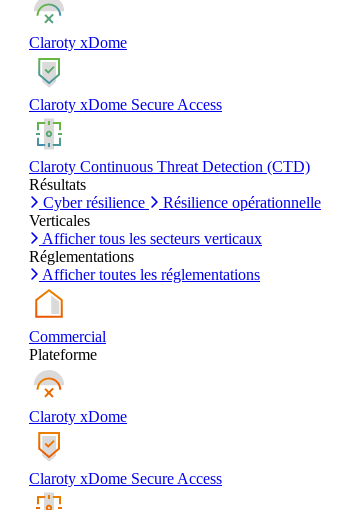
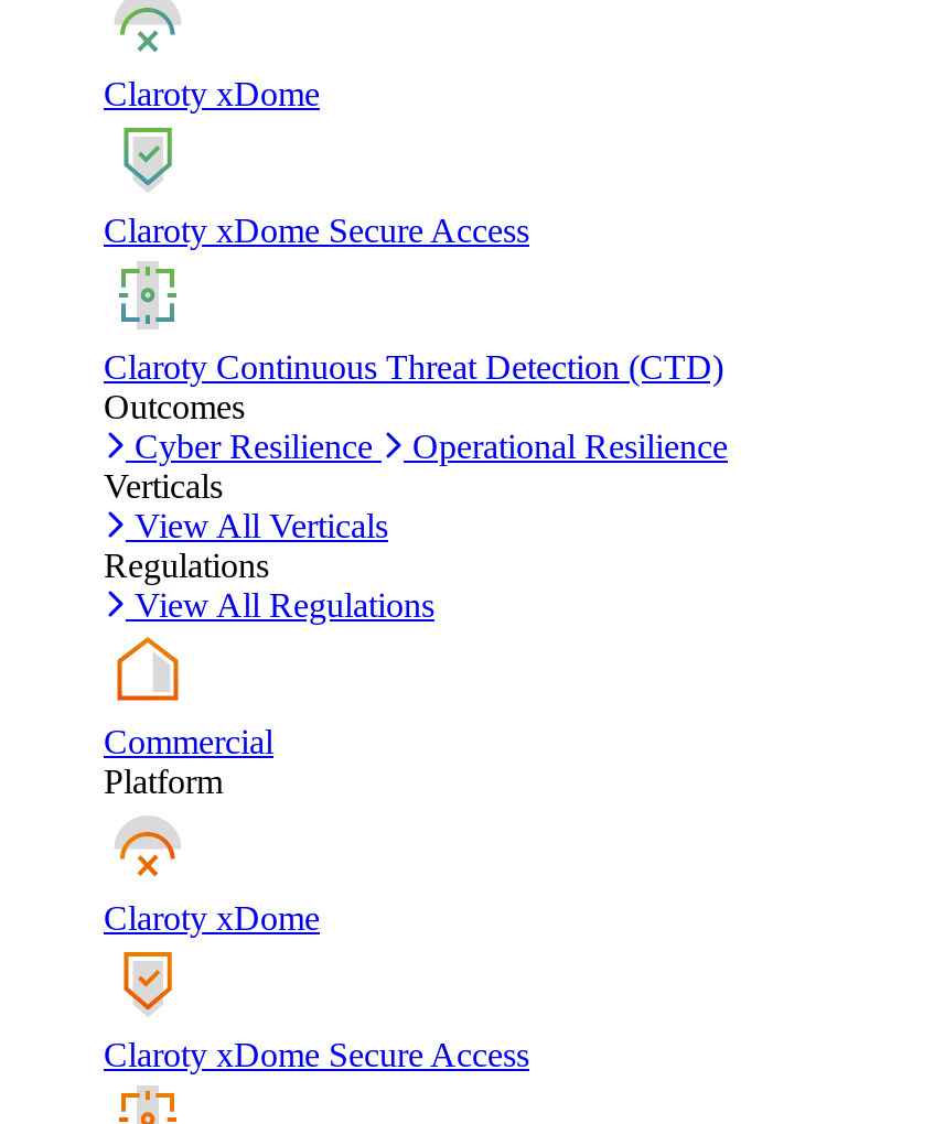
- Résultats
- Cyber résilience
- Résilience opérationnelle
- Verticales
- Afficher tous les secteurs verticaux
- Réglementations
- Afficher toutes les réglementations
+ Outcomes
+ Cyber Resilience
+ Operational Resilience
+ Verticals
+ View All Verticals
+ Regulations
+ View All Regulations

- Plateforme
+ Platform
